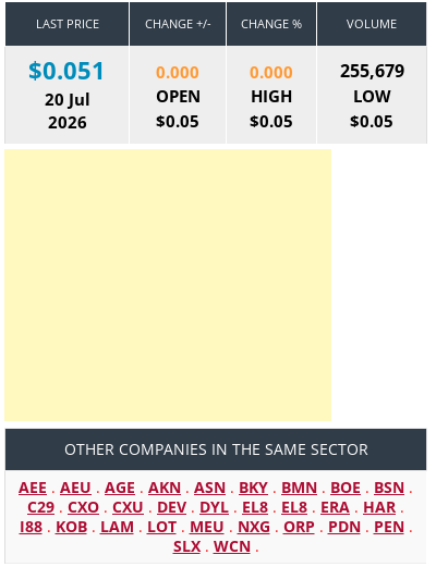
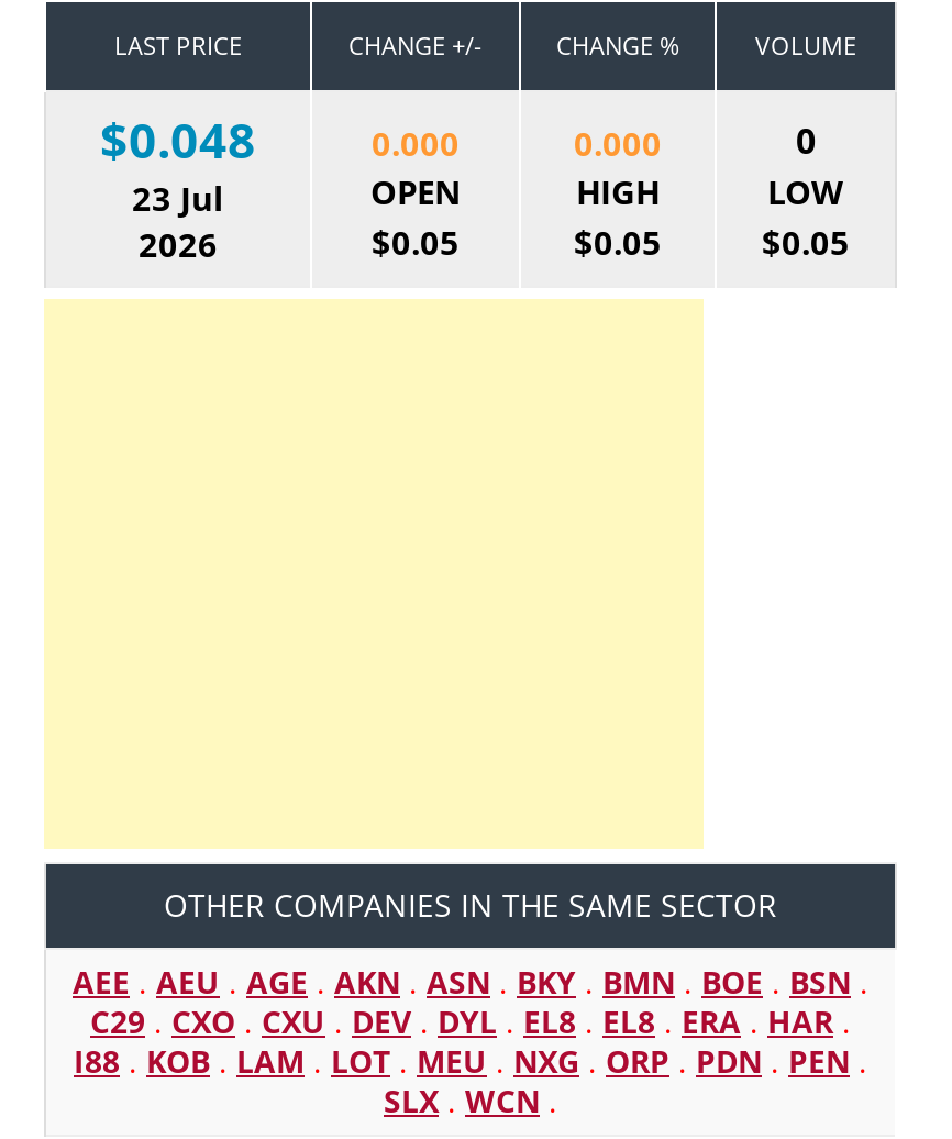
- $0.051
+ $0.048

- 255,679
+ 0

- 20 Jul
+ 23 Jul
